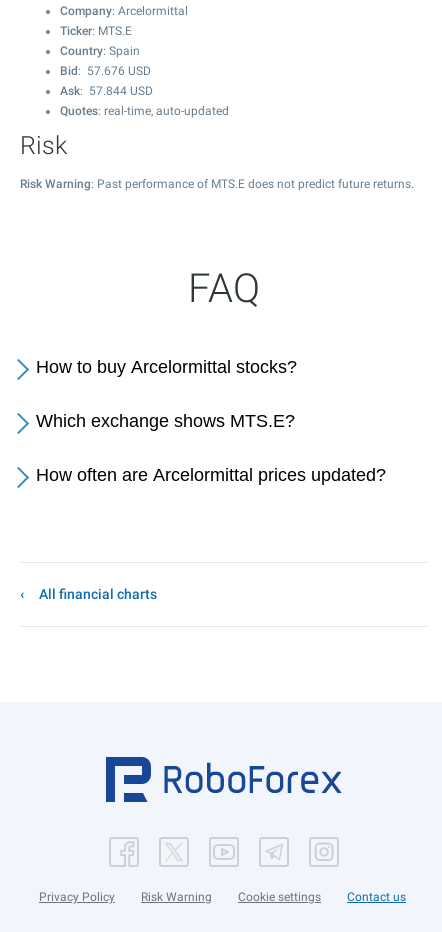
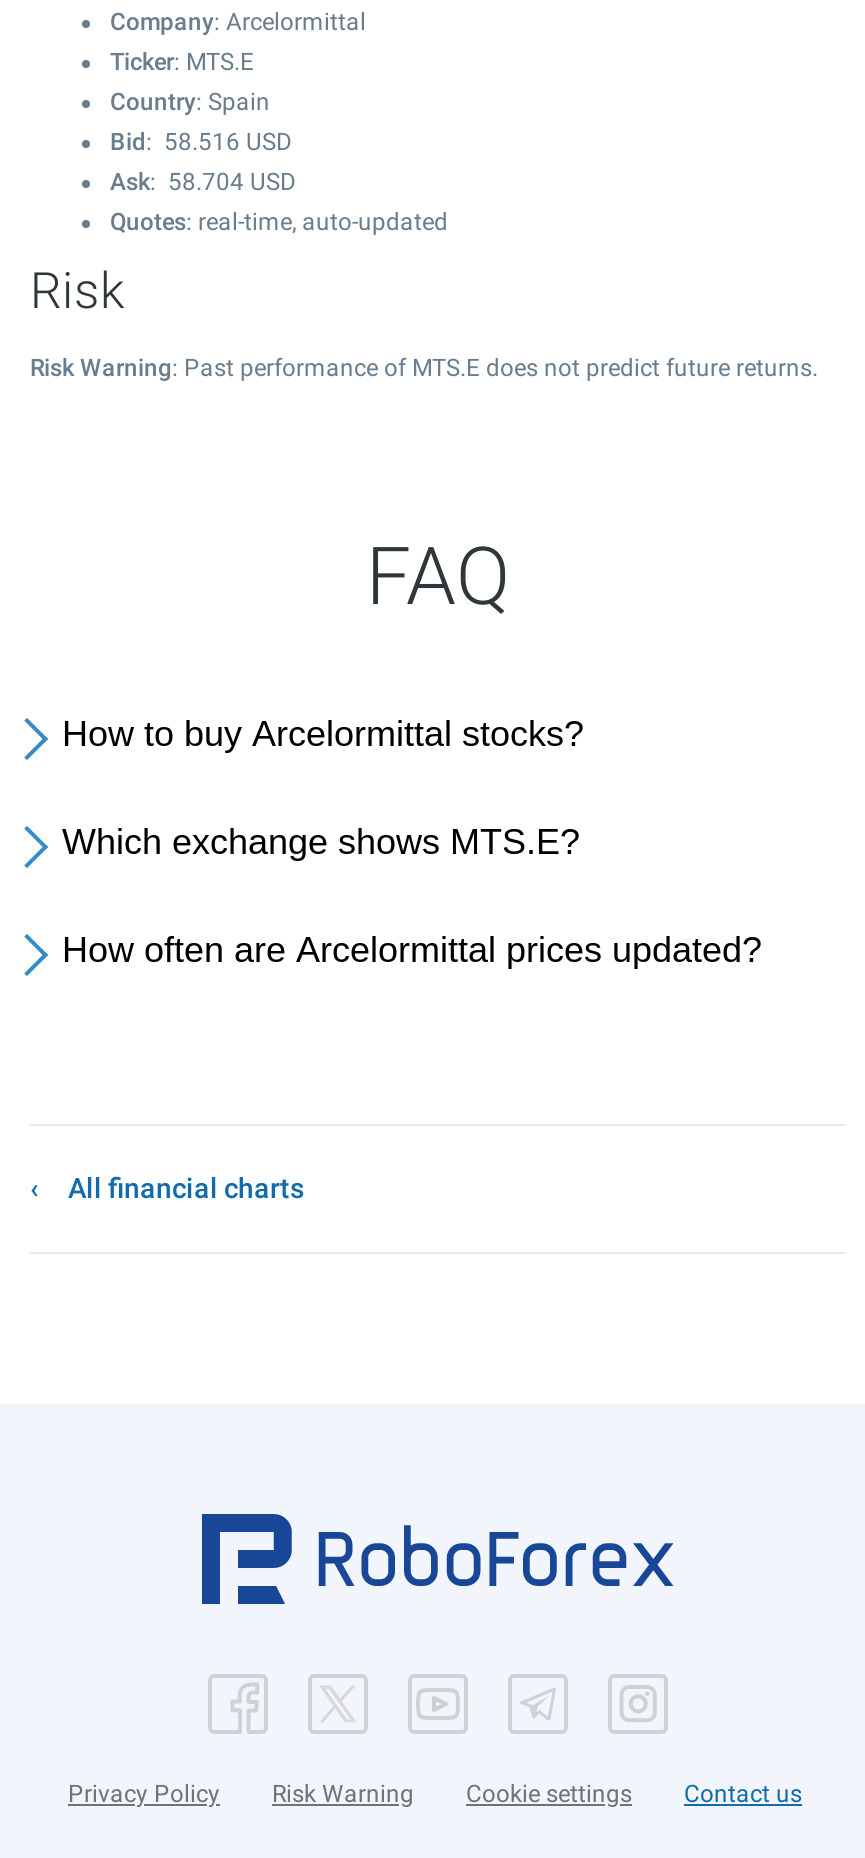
- Bid: 57.676 USD
+ Bid: 58.516 USD

- Ask: 57.844 USD
+ Ask: 58.704 USD
